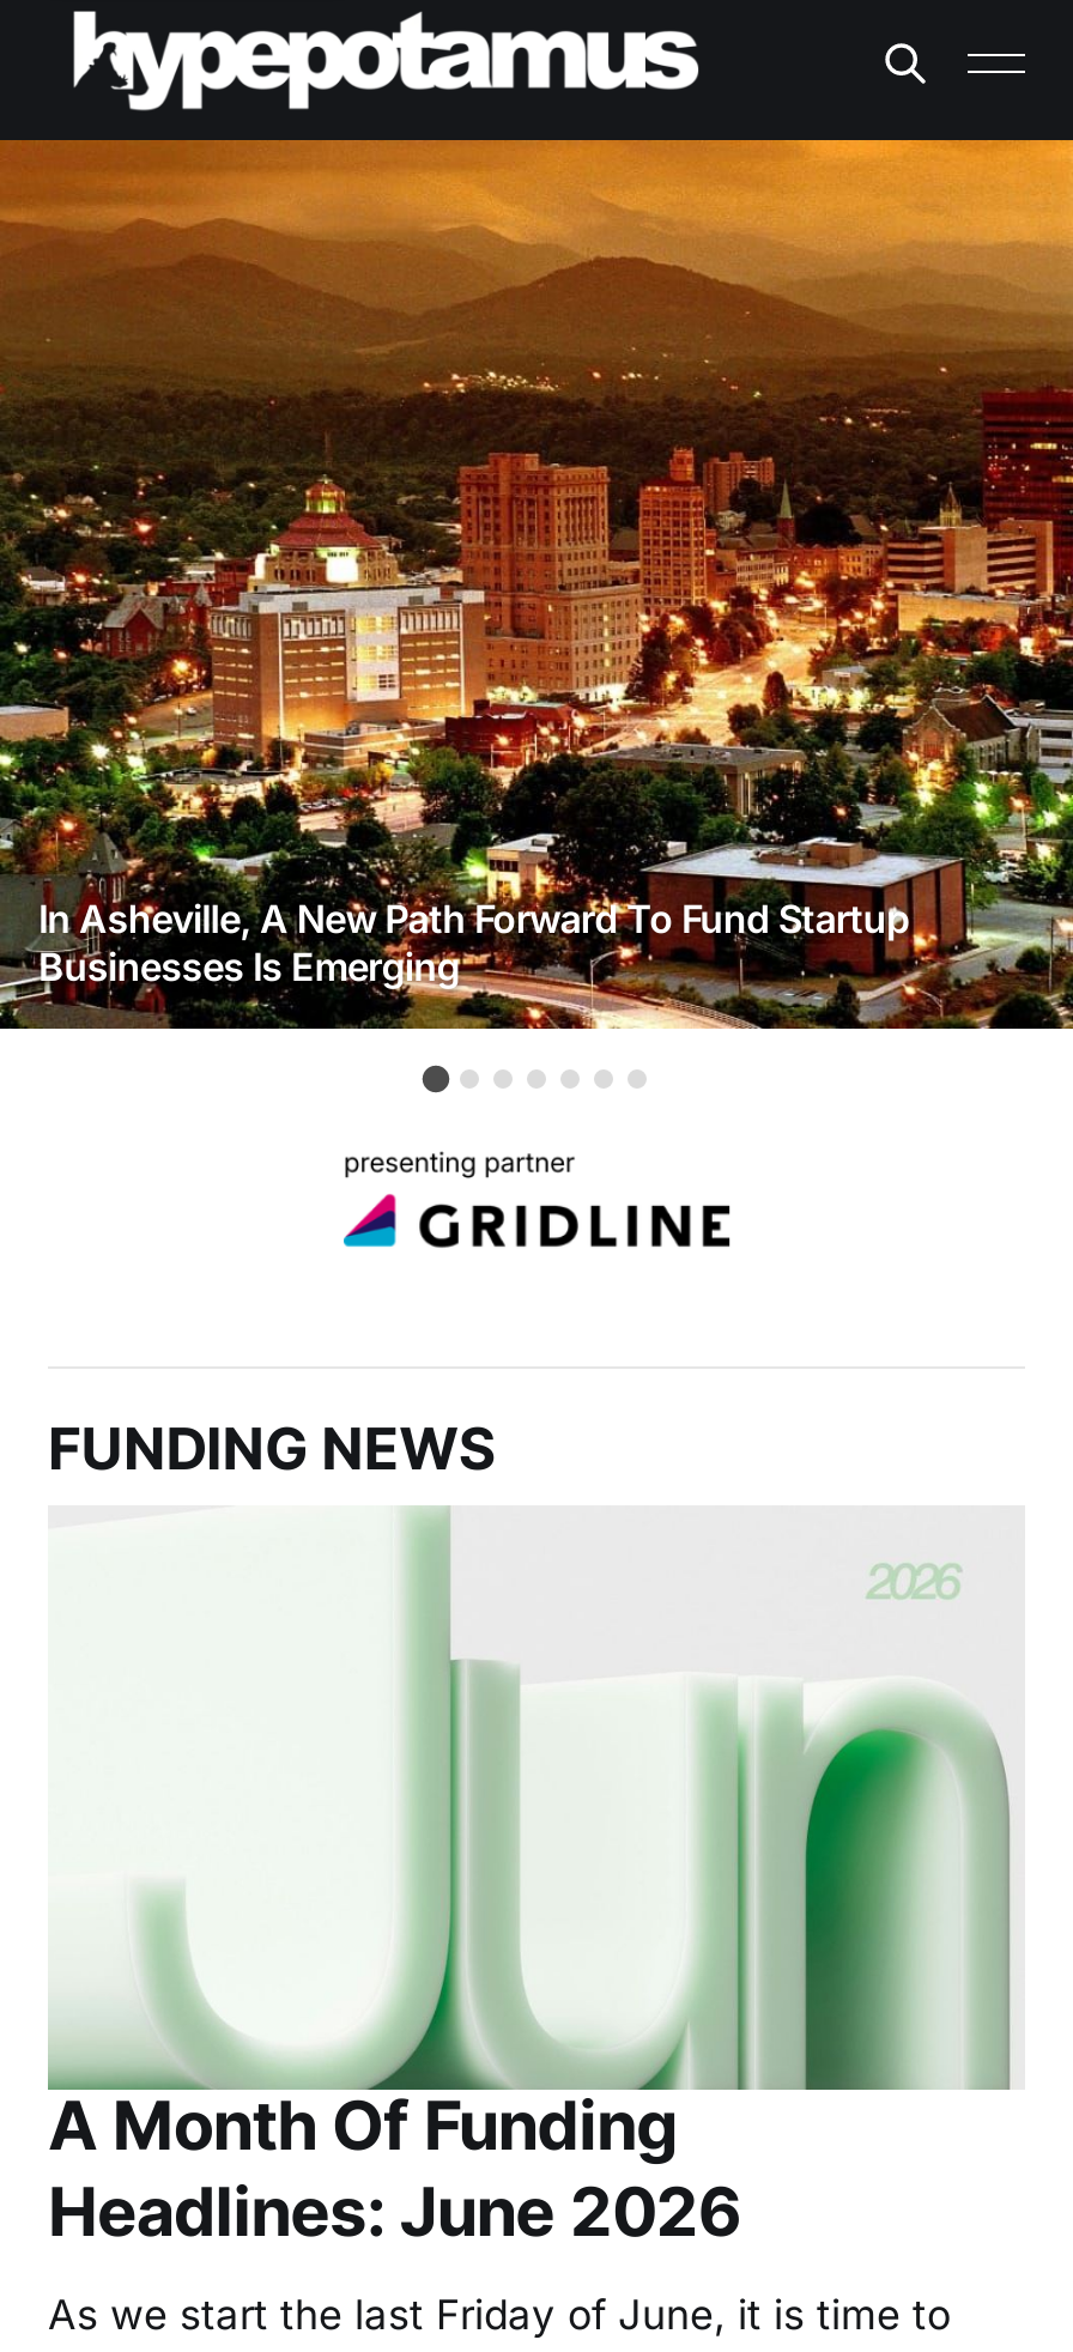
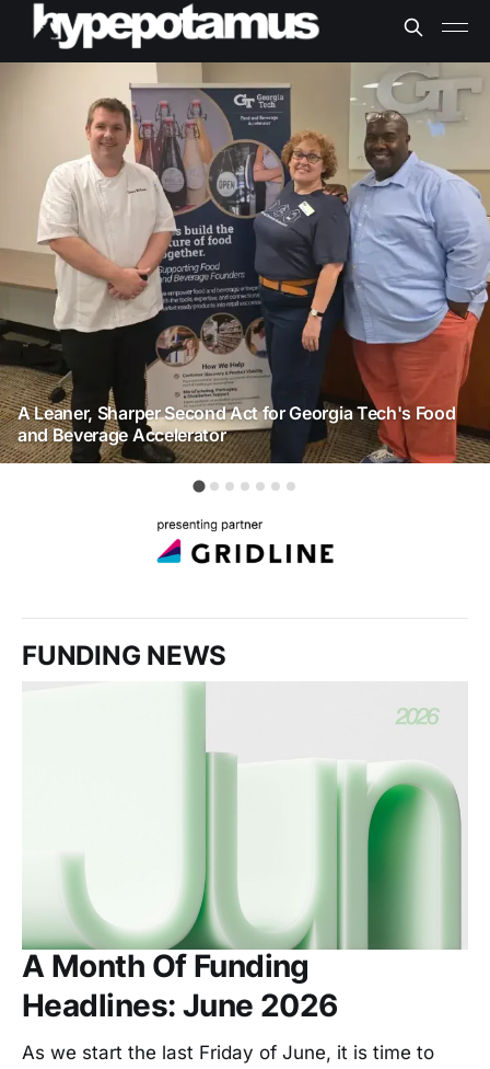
- [image]
- In Asheville, A New Path Forward To Fund Startup
- Businesses Is Emerging
+ [image]
+ A Leaner, Sharper Second Act for Georgia Tech's Food
+ and Beverage Accelerator
